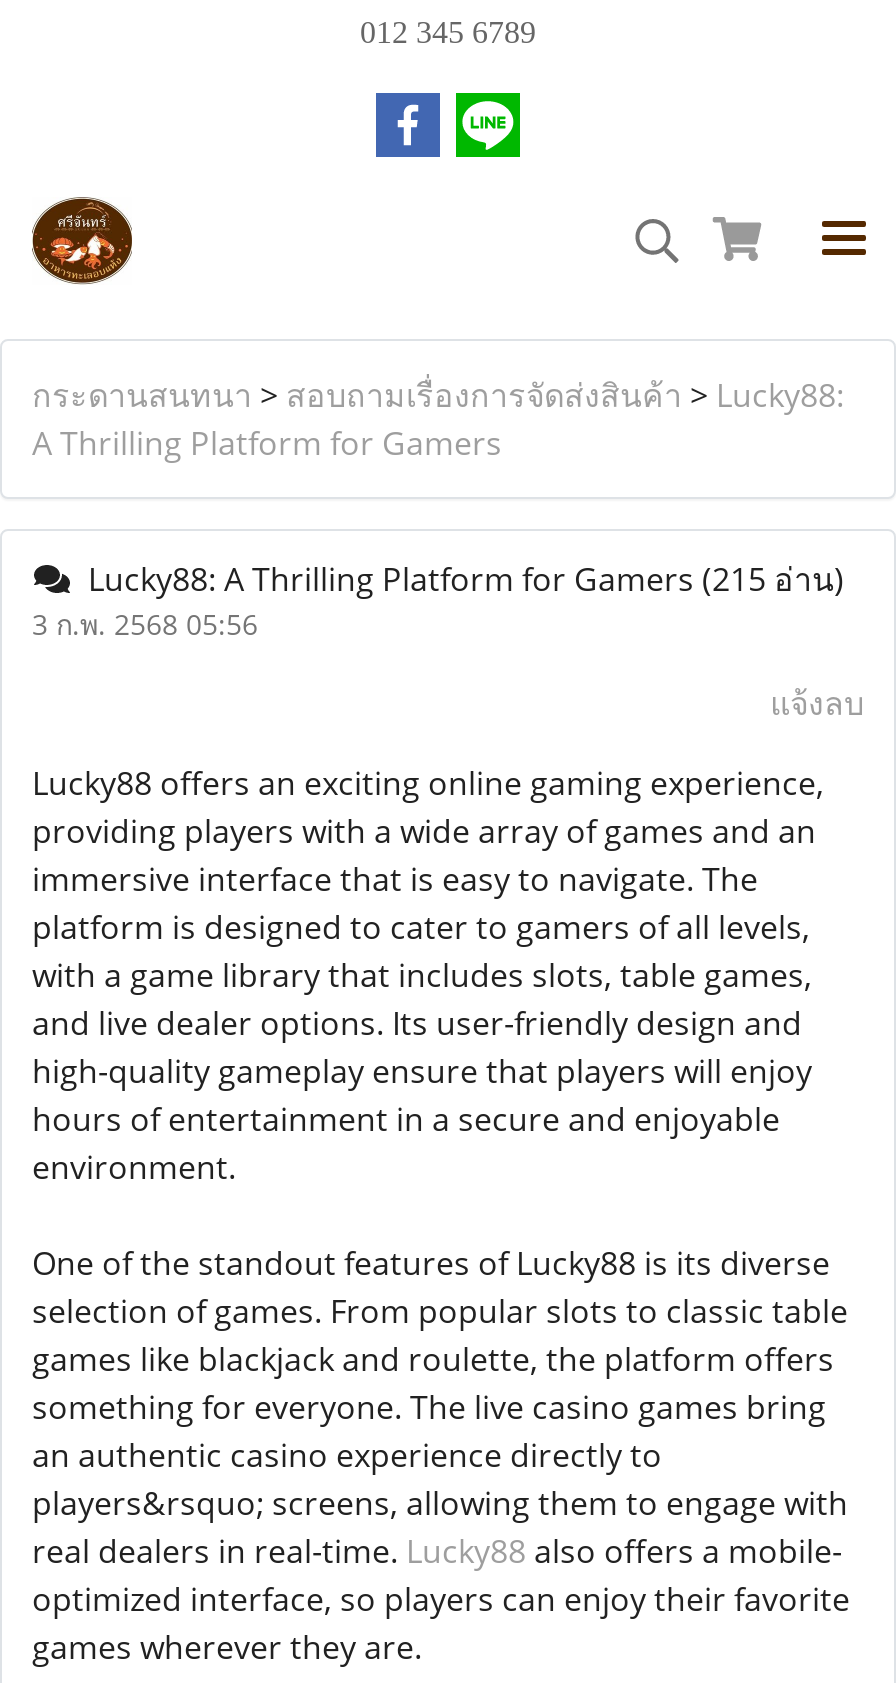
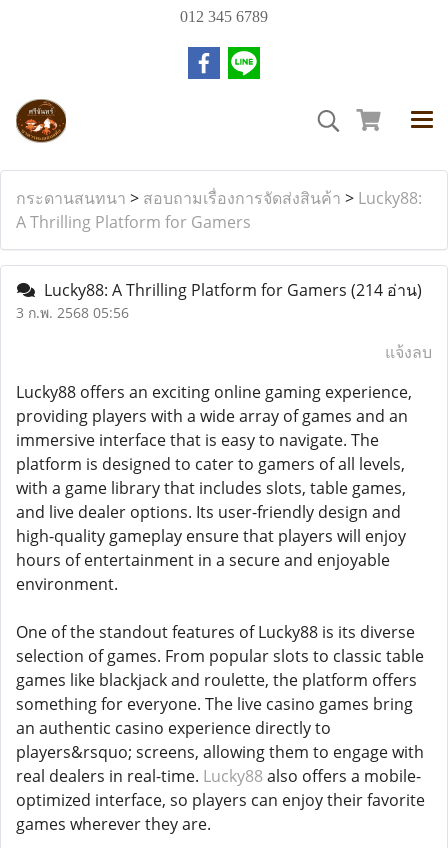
- Lucky88: A Thrilling Platform for Gamers (215 อ่าน)
+ Lucky88: A Thrilling Platform for Gamers (214 อ่าน)
